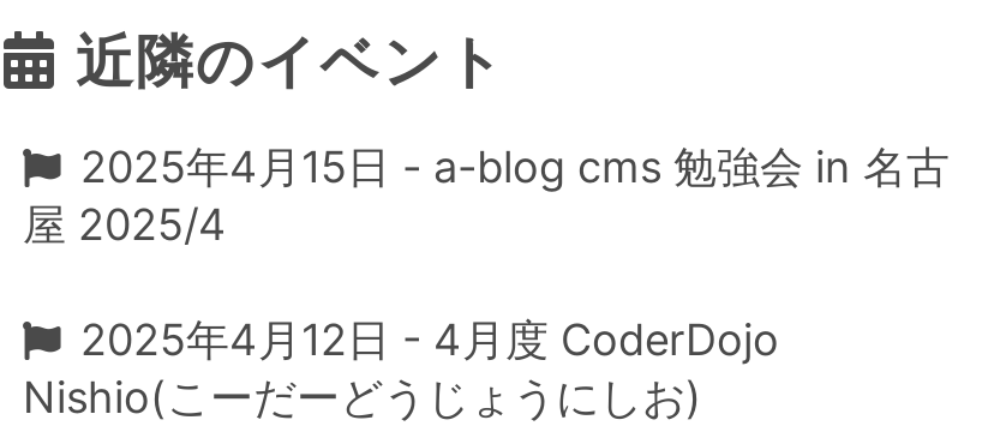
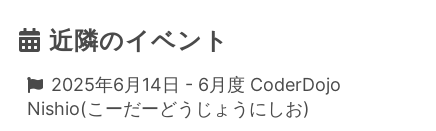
- 2025年4月15日 - a-blog cms 勉強会 in 名古
- 屋 2025/4
- 2025年4月12日 - 4月度 CoderDojo
+ 2025年6月14日 - 6月度 CoderDojo
